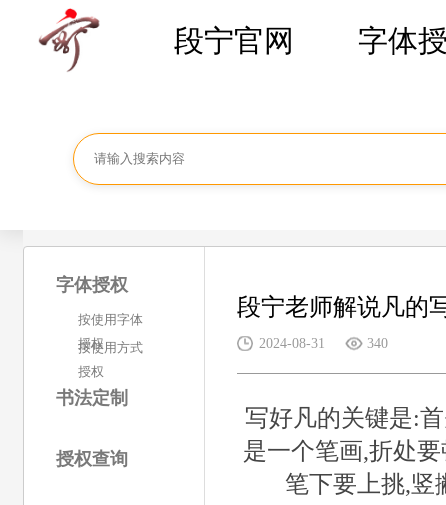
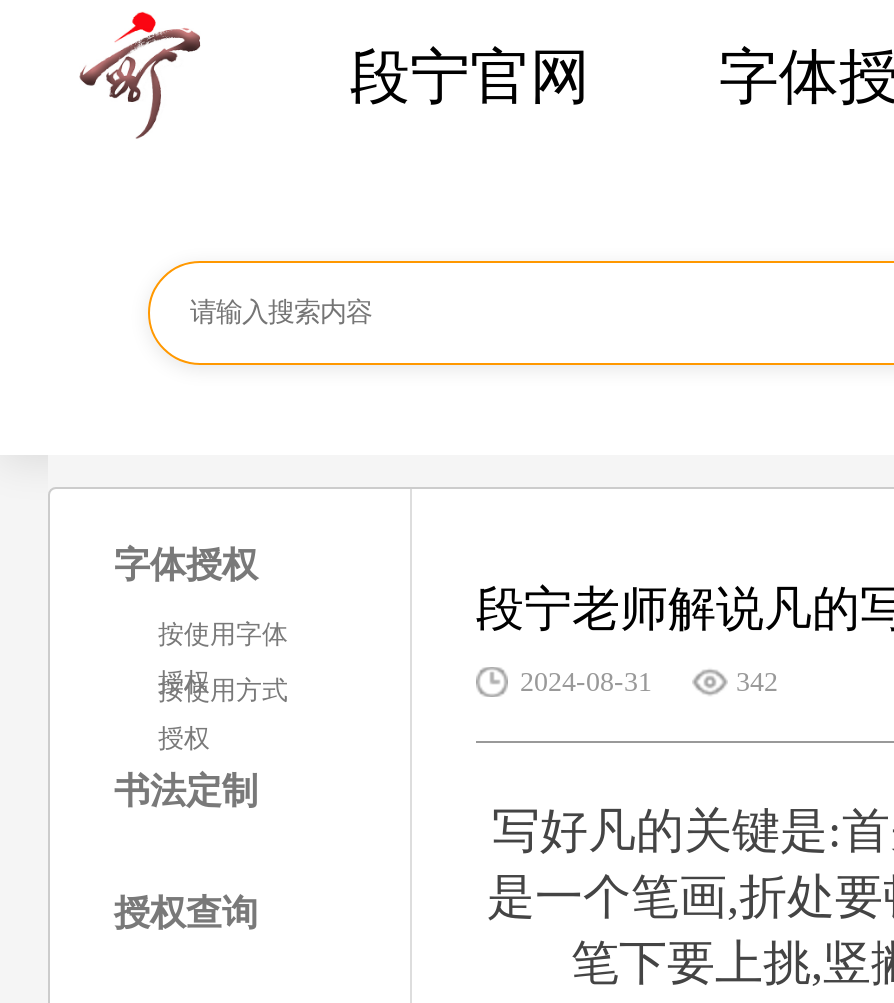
- 340
+ 342
